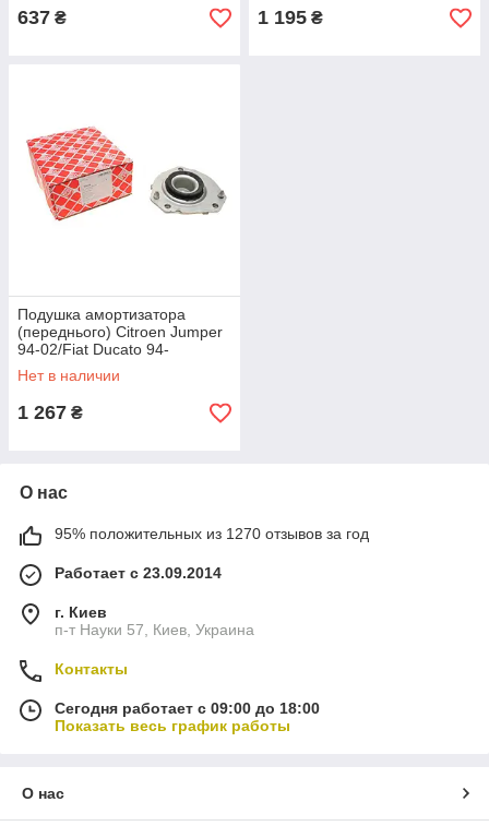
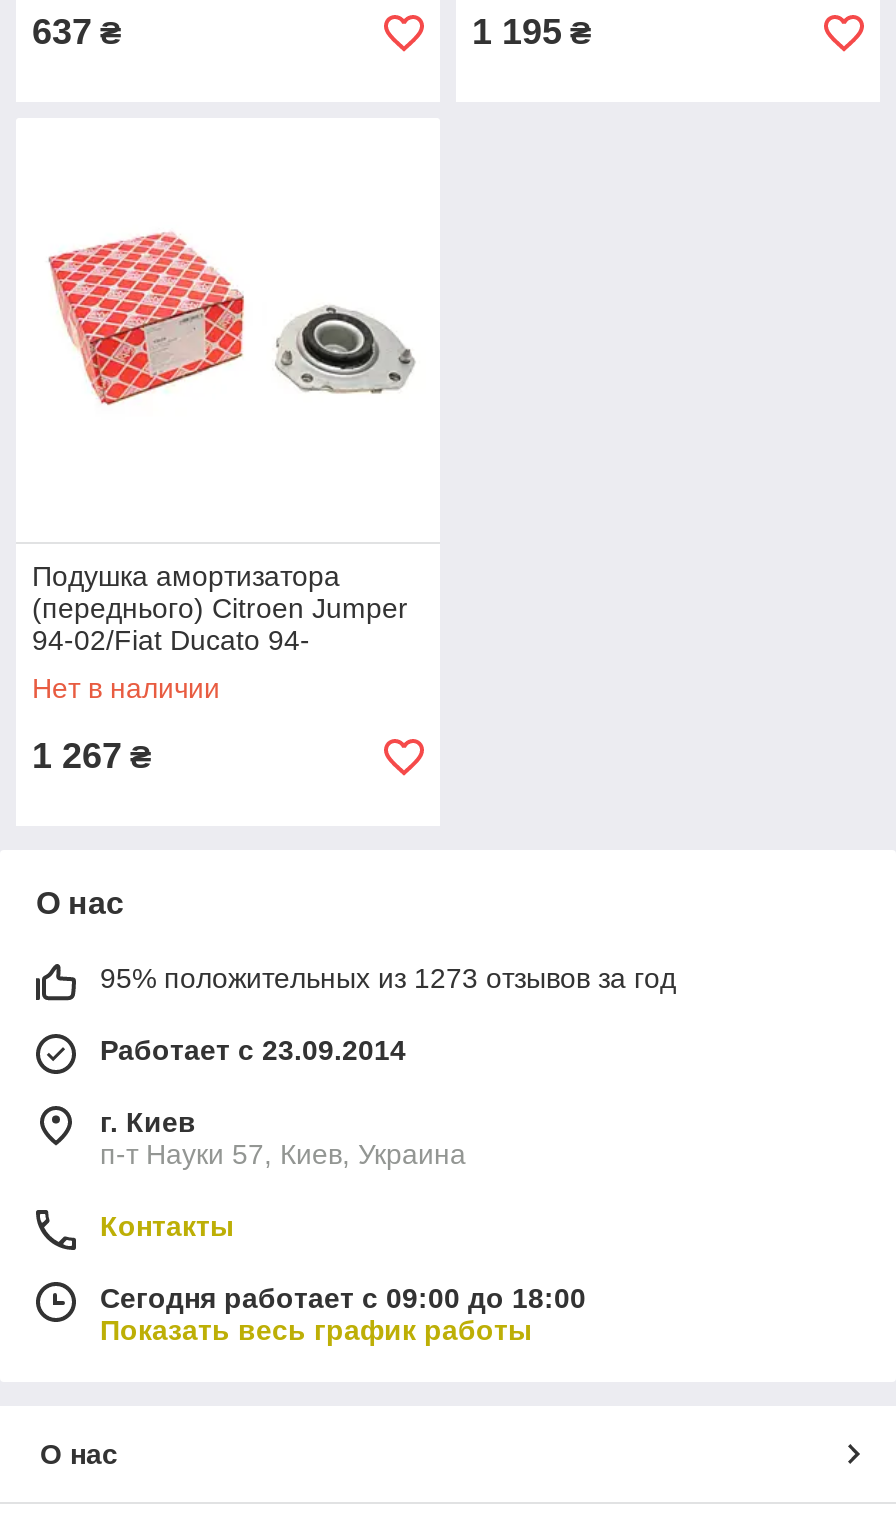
- 95% положительных из 1270 отзывов за год
+ 95% положительных из 1273 отзывов за год
